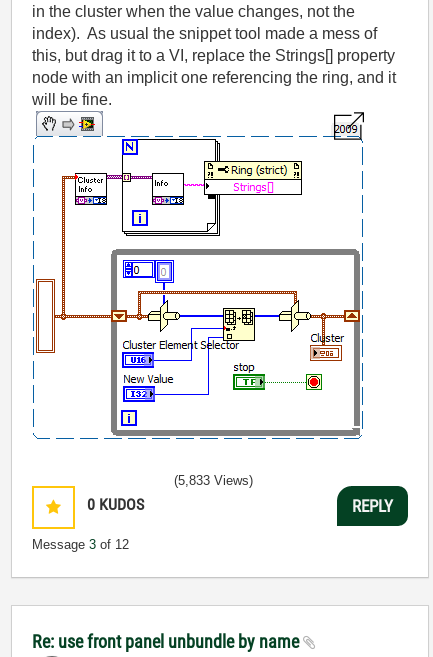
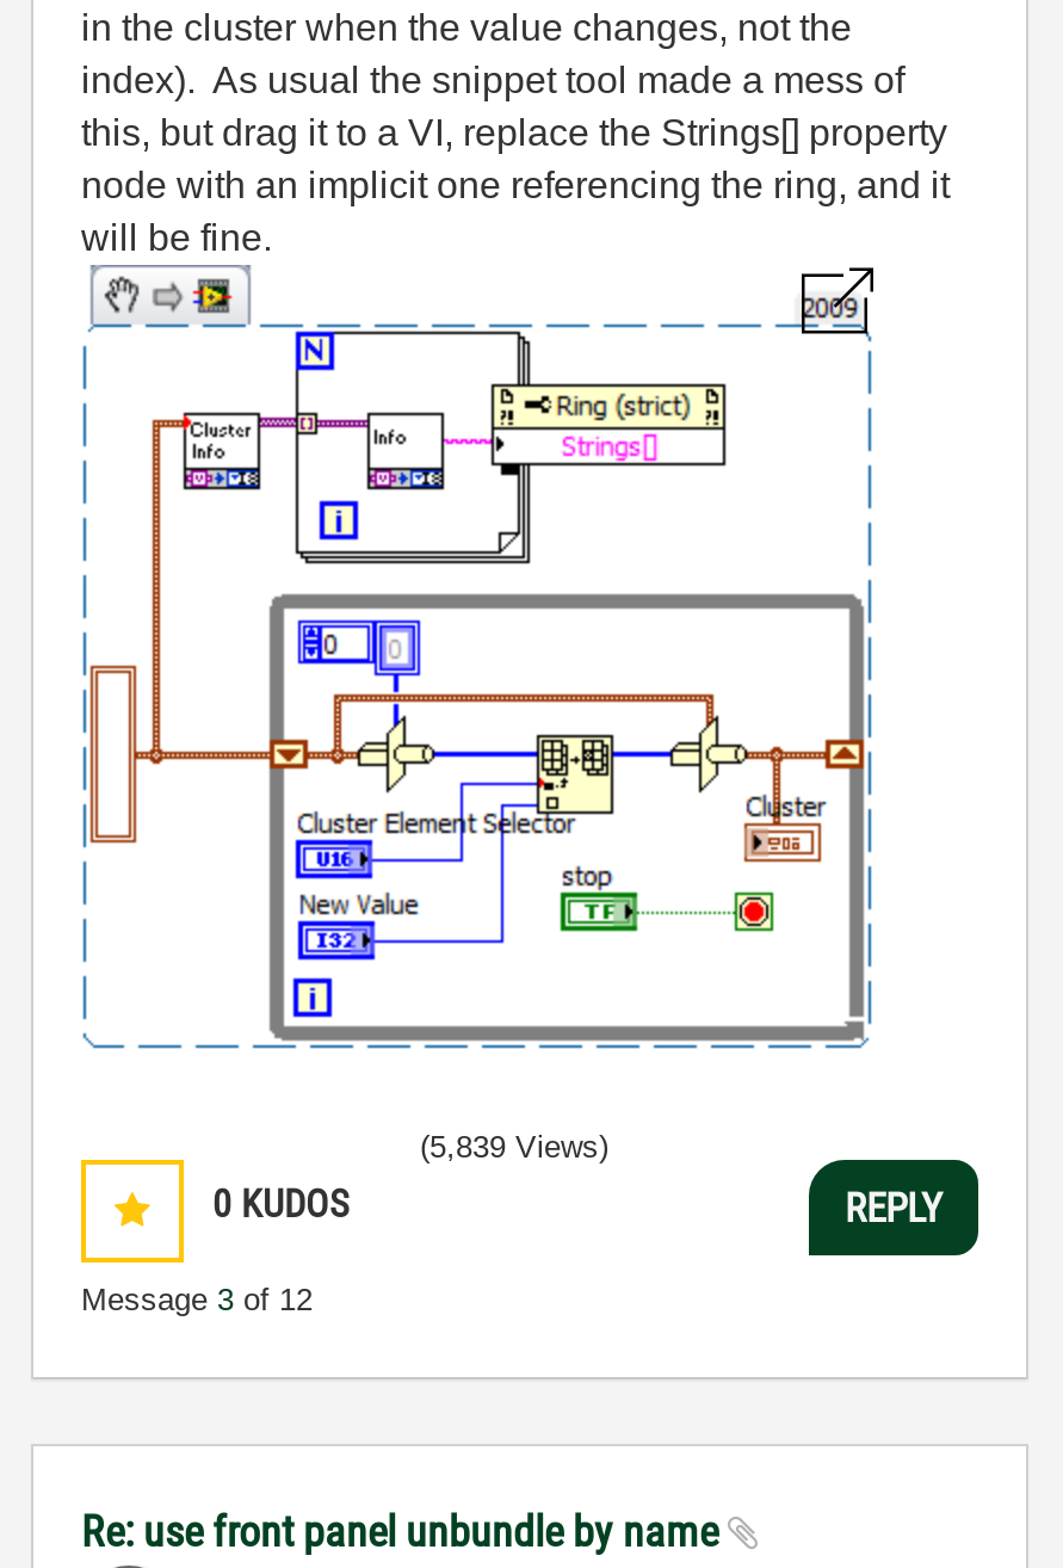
- (5,833 Views)
+ (5,839 Views)
